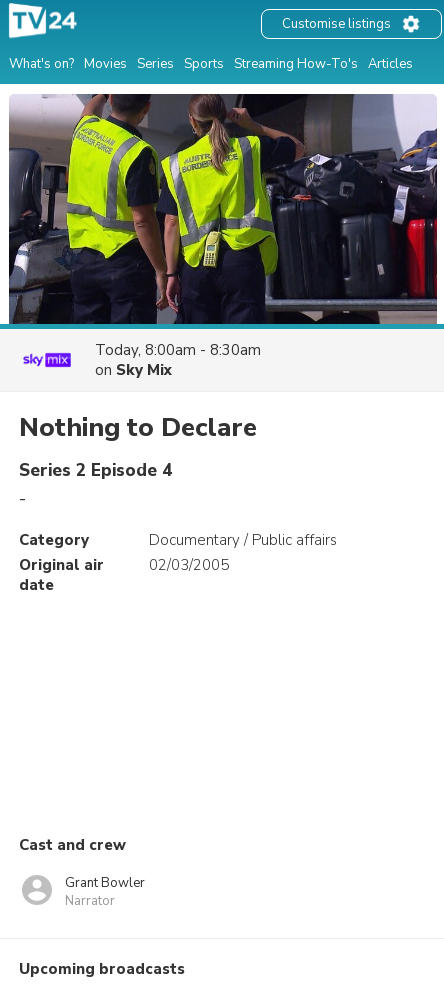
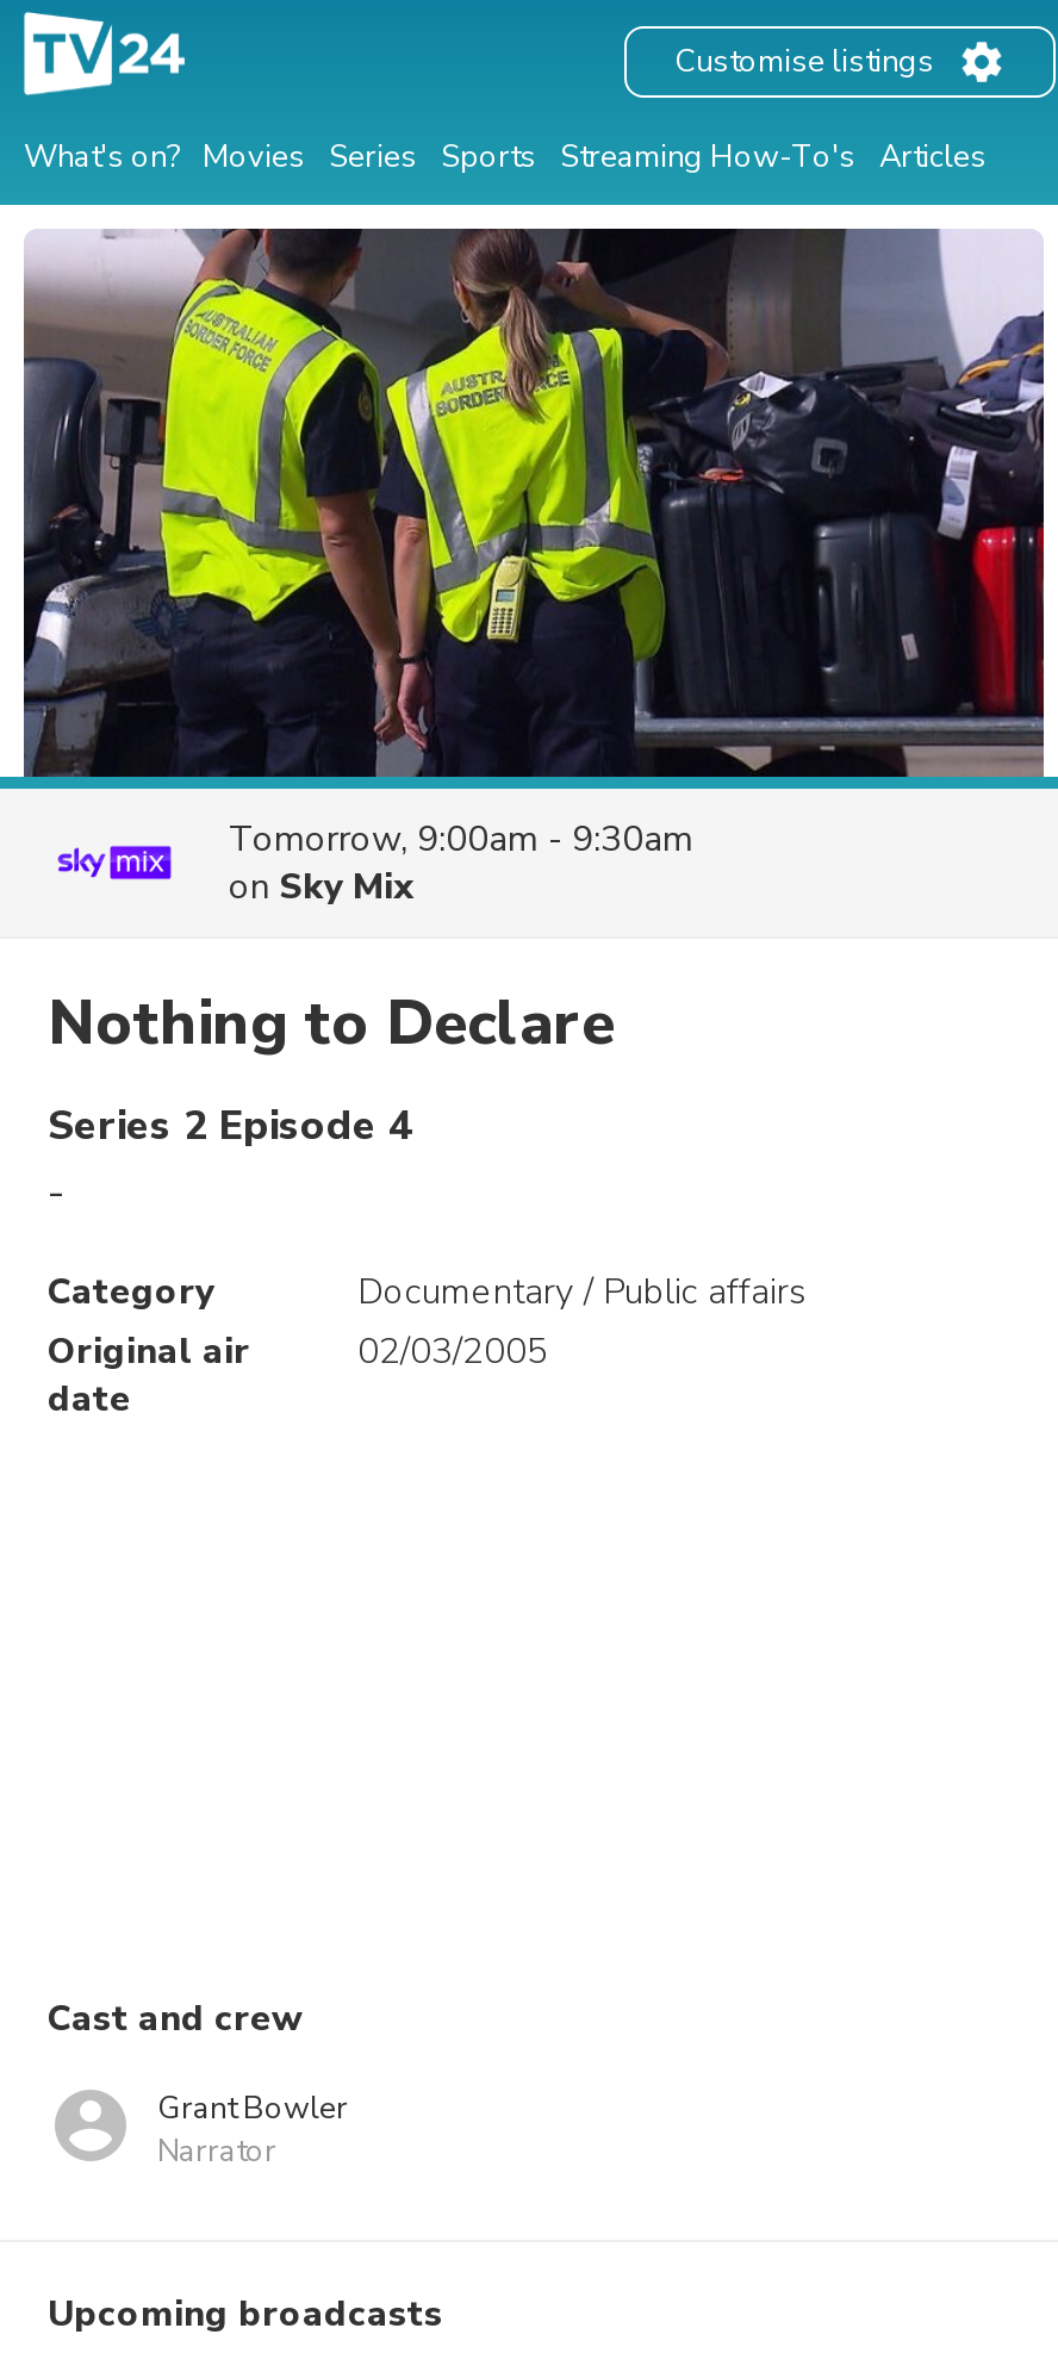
- Today, 8:00am - 8:30am
+ Tomorrow, 9:00am - 9:30am
